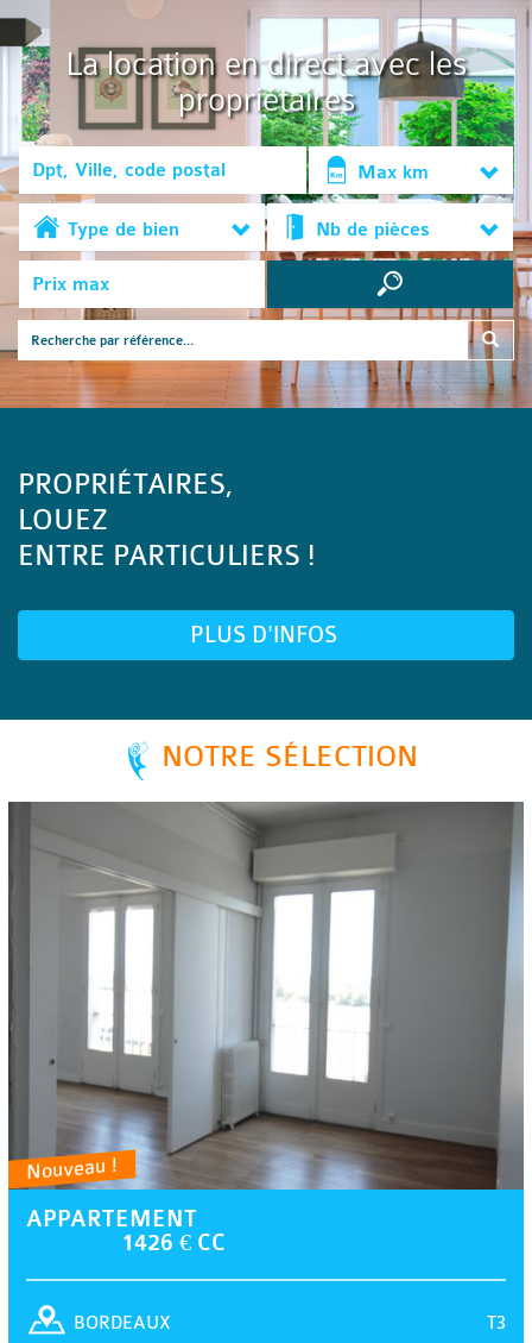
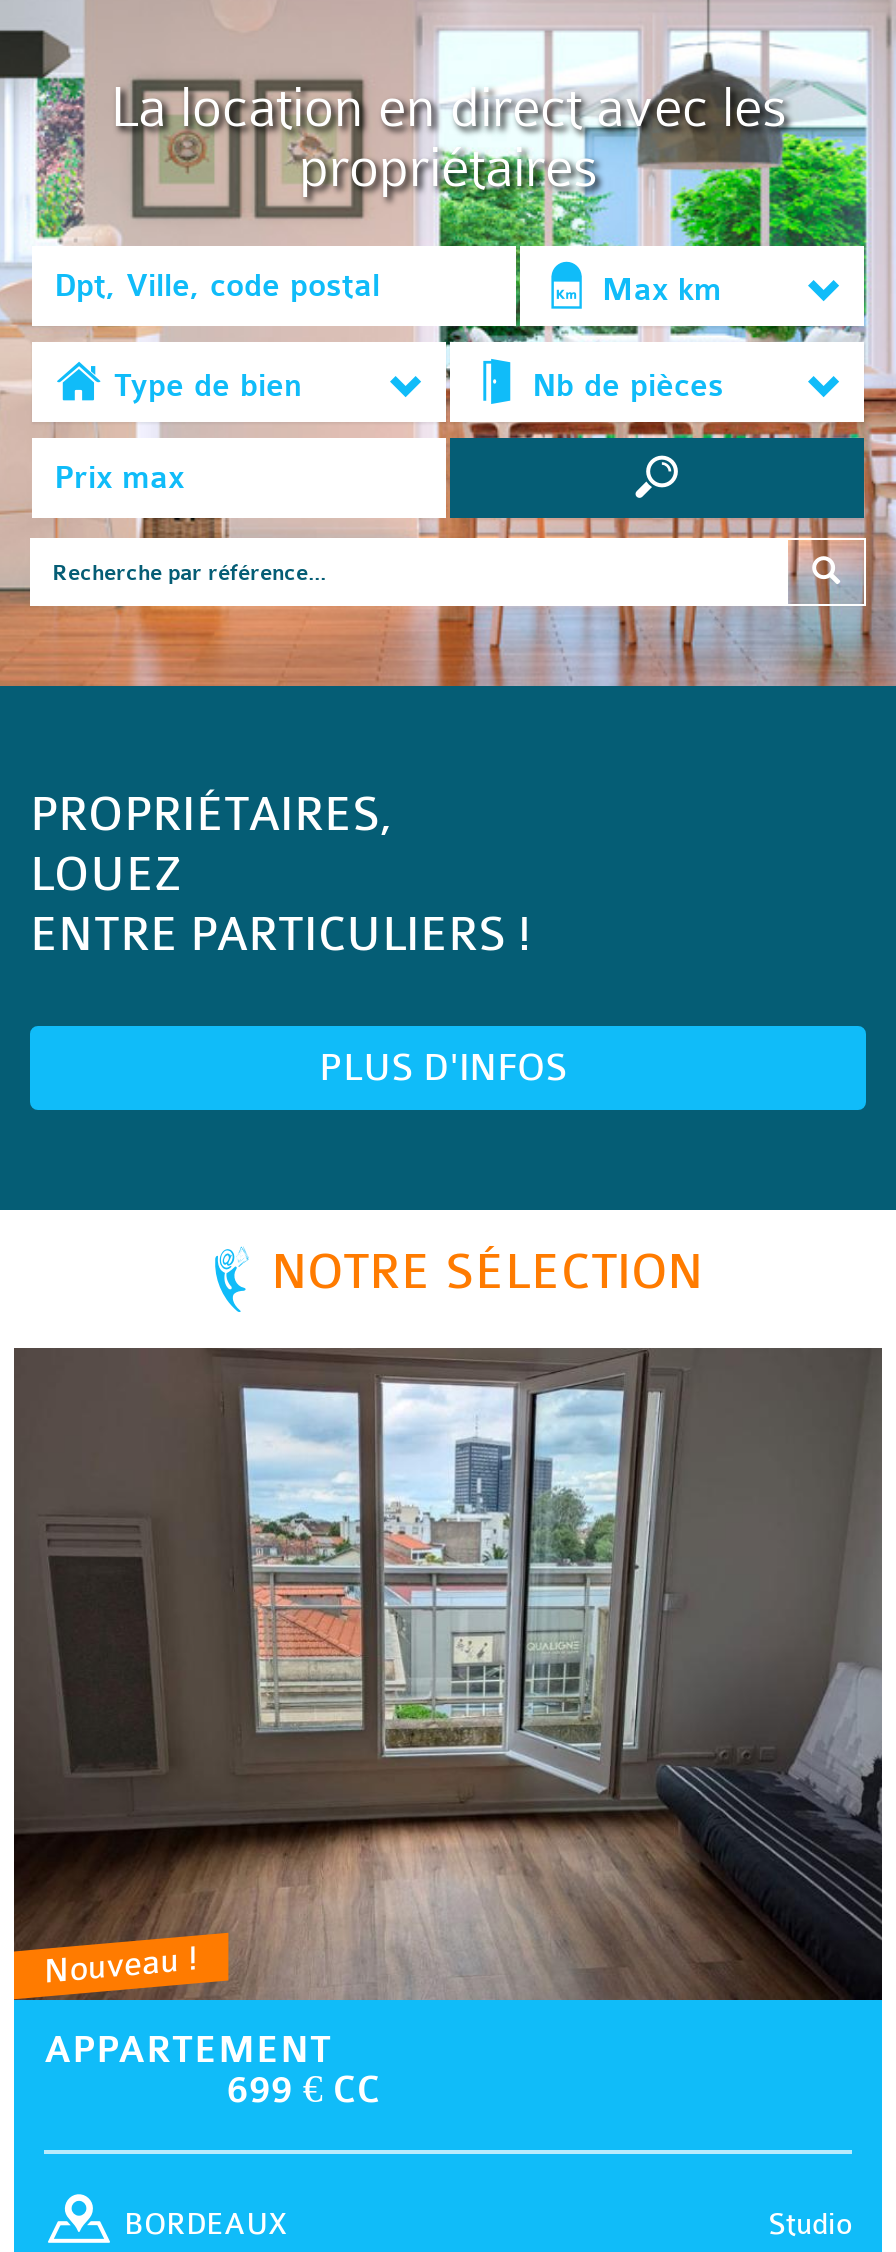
- [image]
- 1426 € CC
+ [image]
+ 699 € CC

- T3
+ Studio
